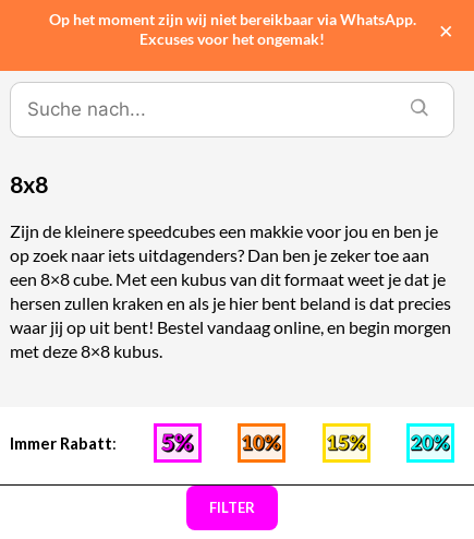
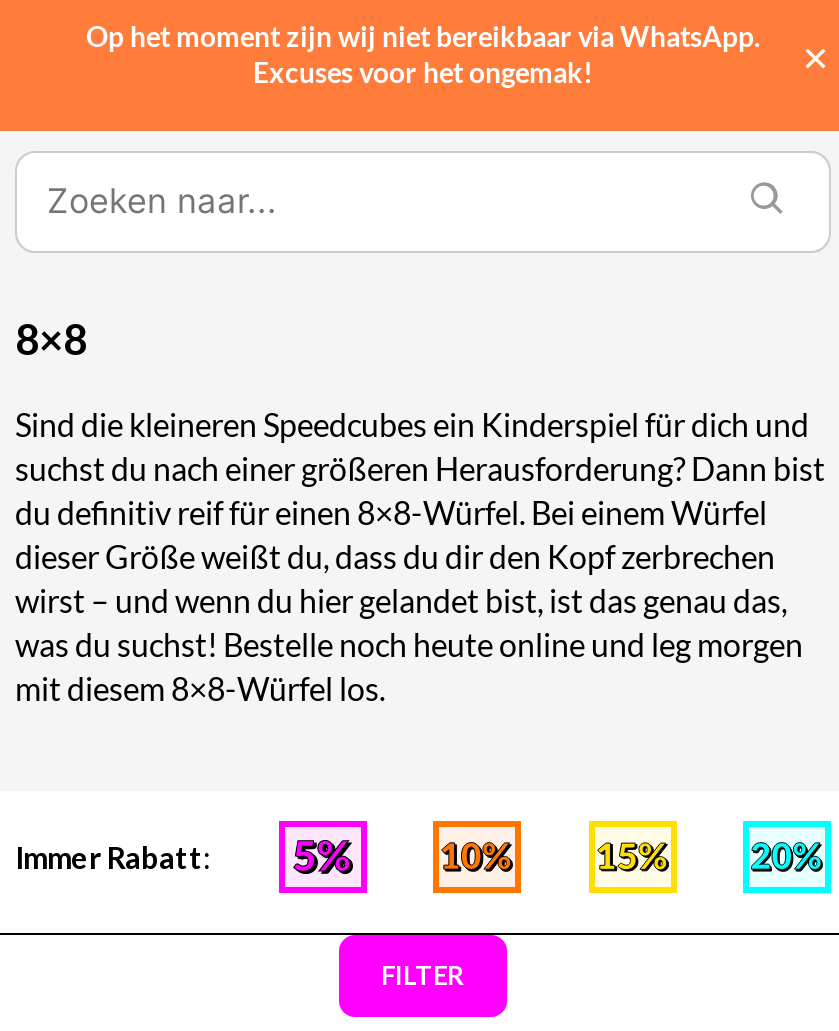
- 8x8
+ 8×8

- Zijn de kleinere speedcubes een makkie voor jou en ben je
- op zoek naar iets uitdagenders? Dan ben je zeker toe aan
- een 8×8 cube. Met een kubus van dit formaat weet je dat je
- hersen zullen kraken en als je hier bent beland is dat precies
- waar jij op uit bent! Bestel vandaag online, en begin morgen
- met deze 8×8 kubus.
+ Sind die kleineren Speedcubes ein Kinderspiel für dich und
+ suchst du nach einer größeren Herausforderung? Dann bist
+ du definitiv reif für einen 8×8-Würfel. Bei einem Würfel
+ dieser Größe weißt du, dass du dir den Kopf zerbrechen
+ wirst – und wenn du hier gelandet bist, ist das genau das,
+ was du suchst! Bestelle noch heute online und leg morgen
+ mit diesem 8×8-Würfel los.
